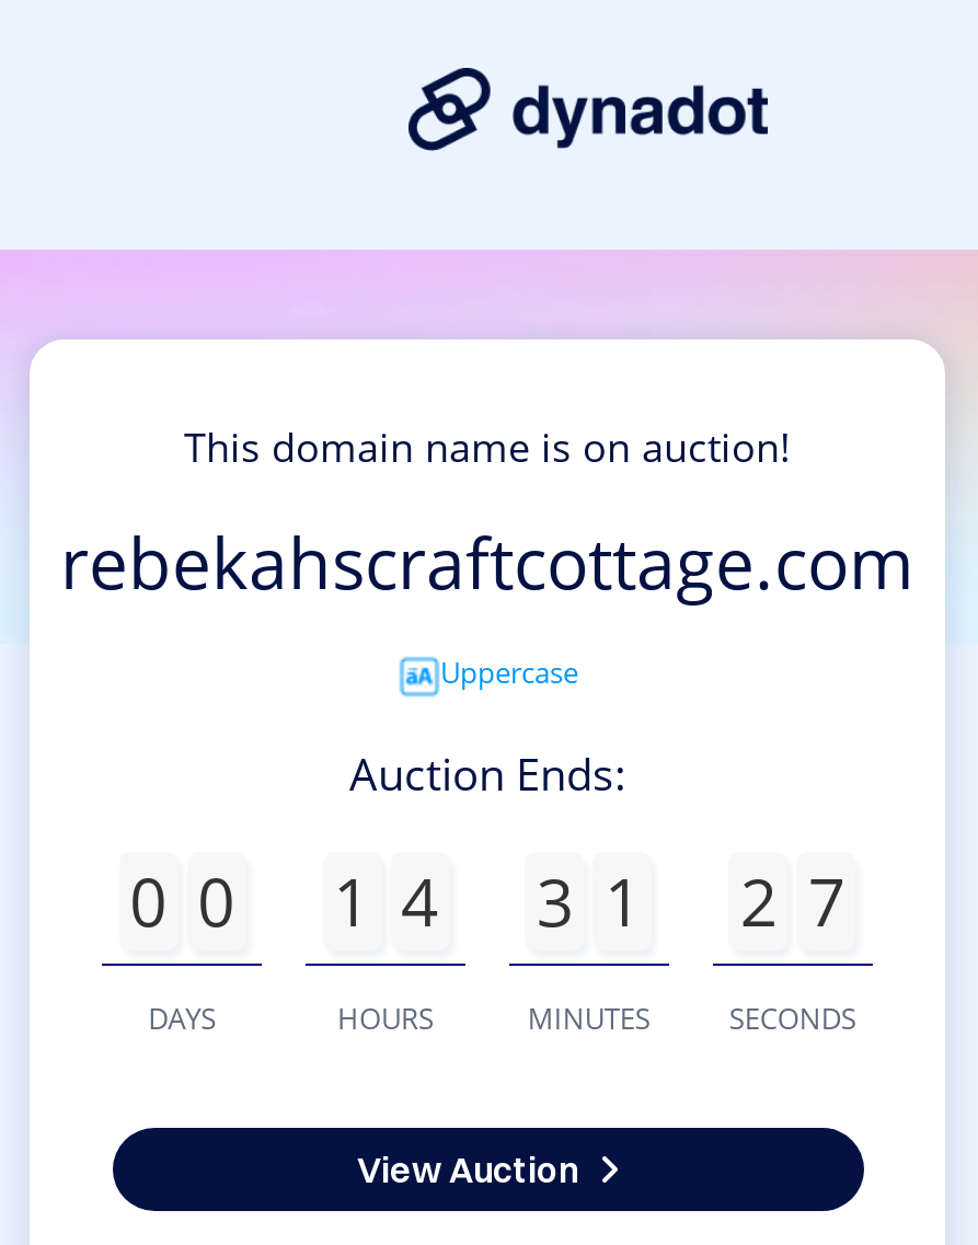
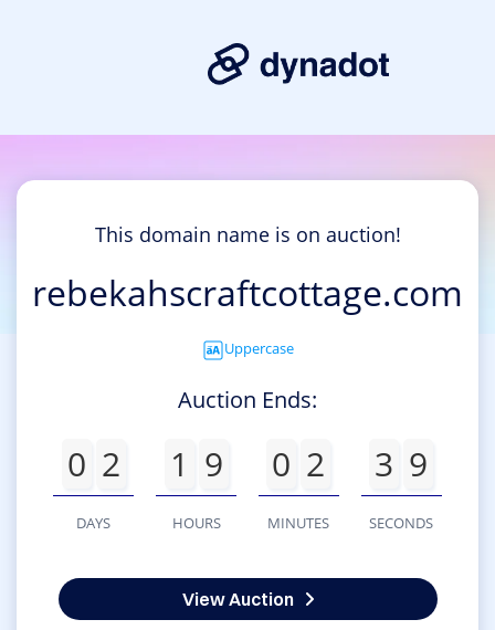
- 0 0
+ 0 2

- 1 4
+ 1 9

- 3 1
+ 0 2

- 2 7
+ 3 9
